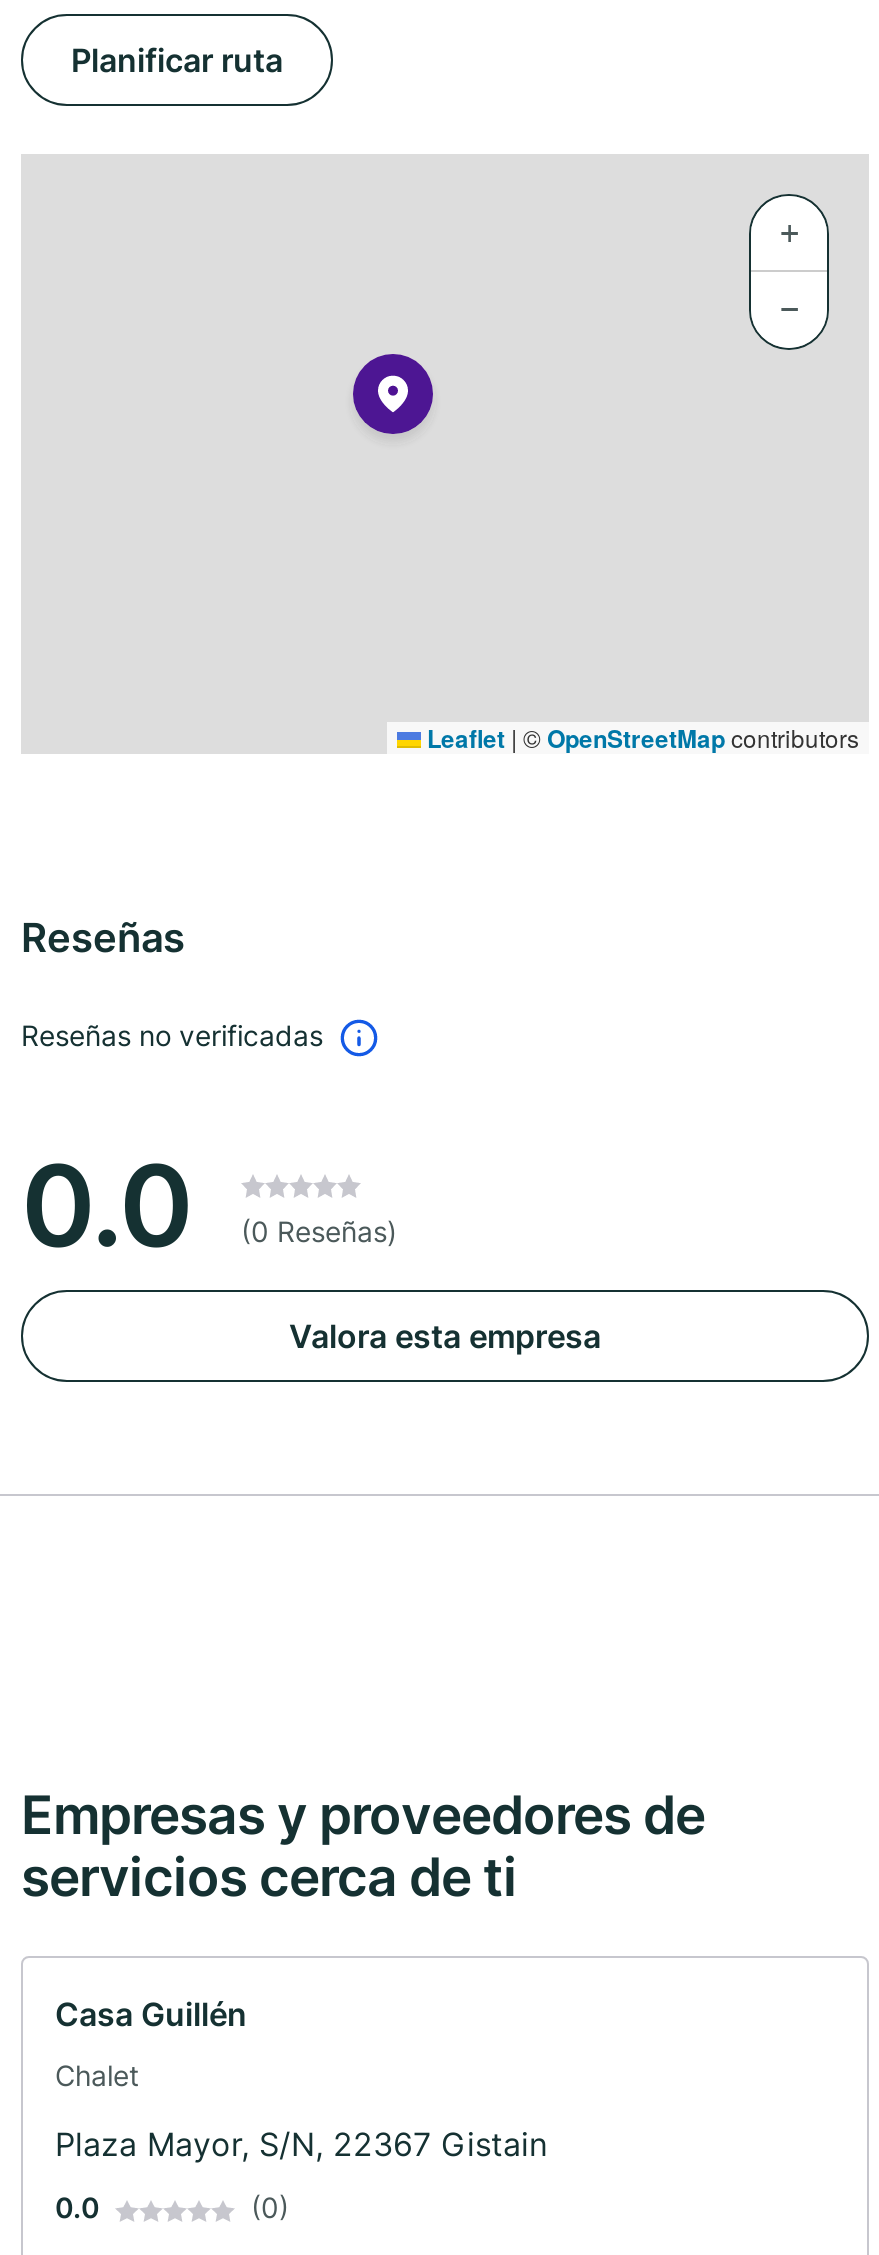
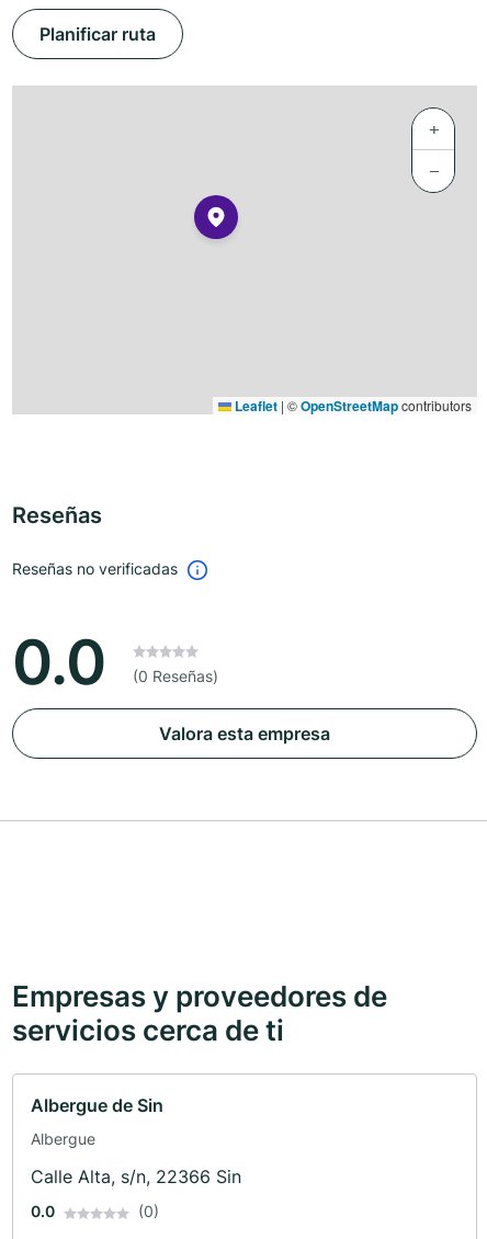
- Casa Guillén
+ Albergue de Sin

- Chalet
+ Albergue

- Plaza Mayor, S/N, 22367 Gistain
+ Calle Alta, s/n, 22366 Sin
